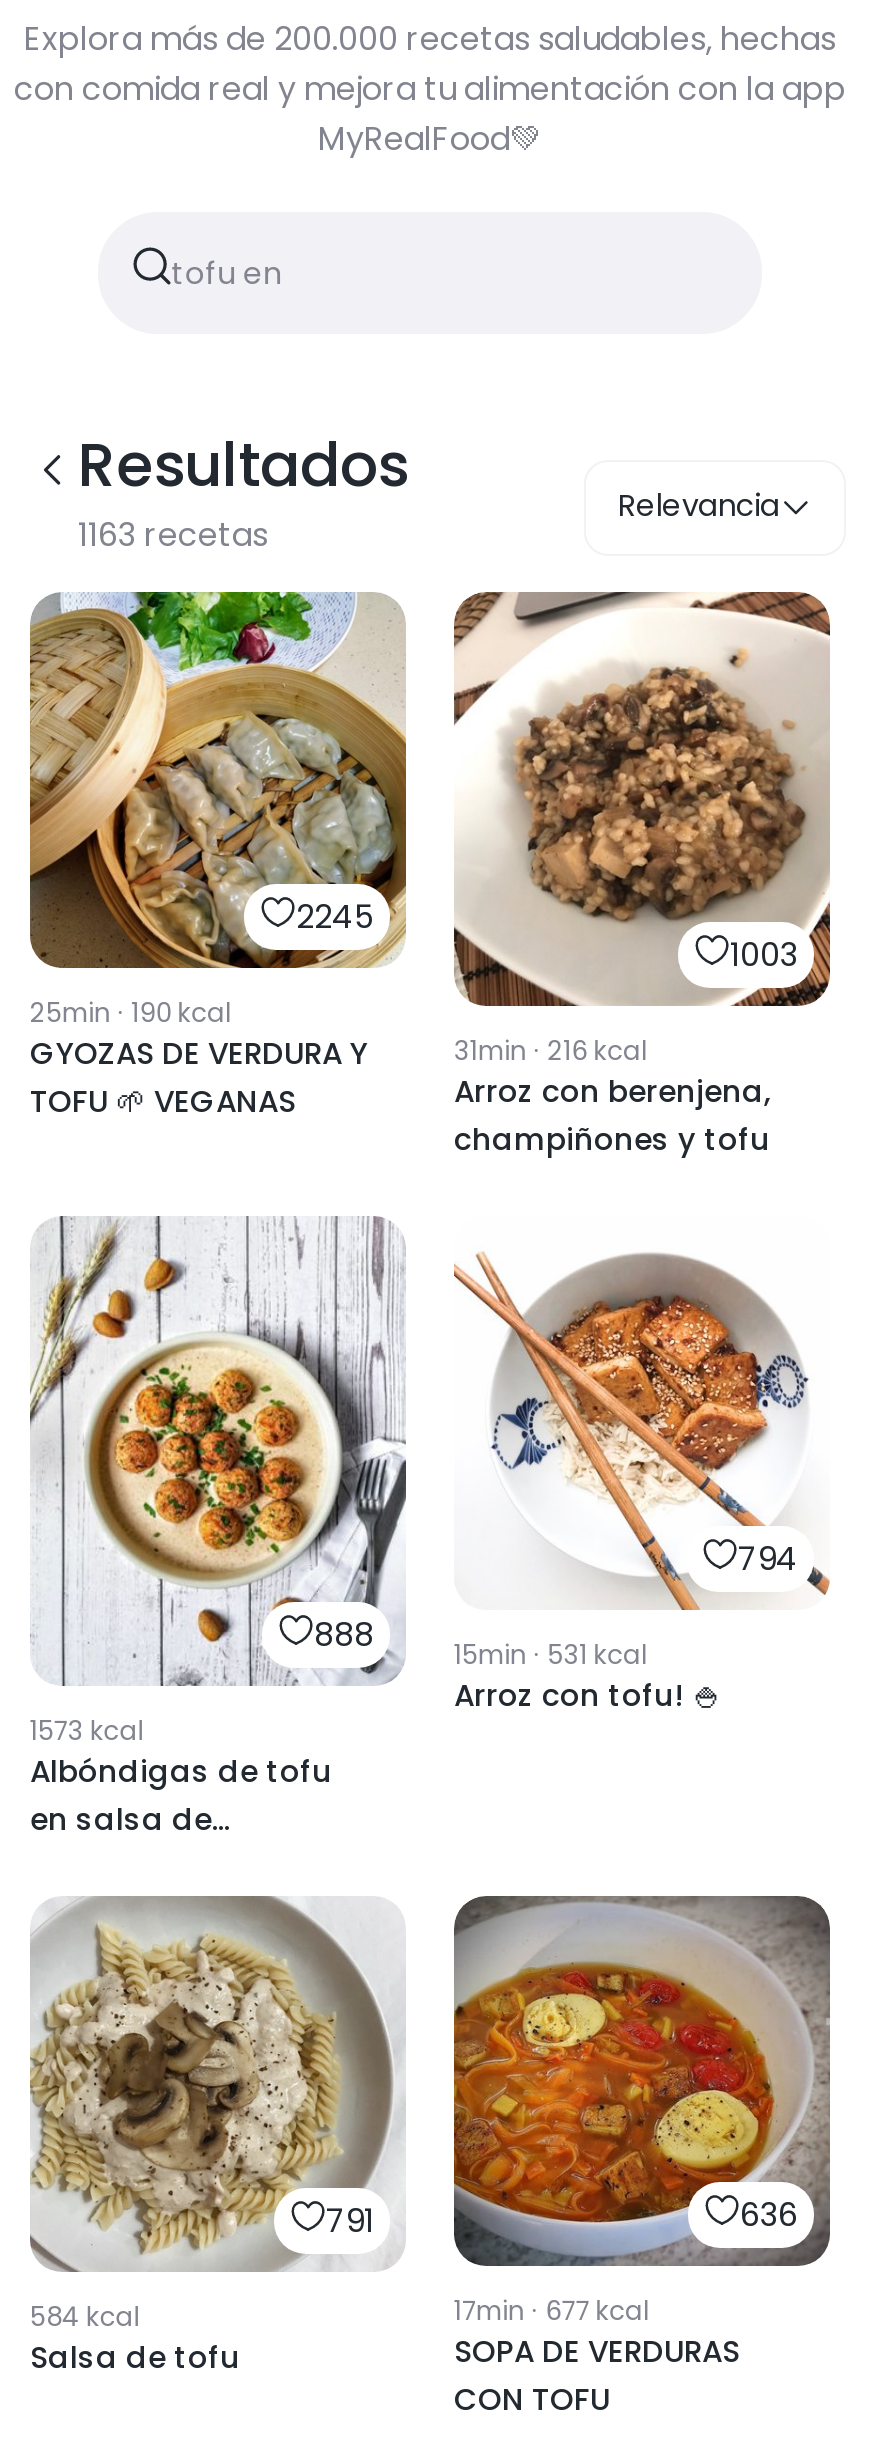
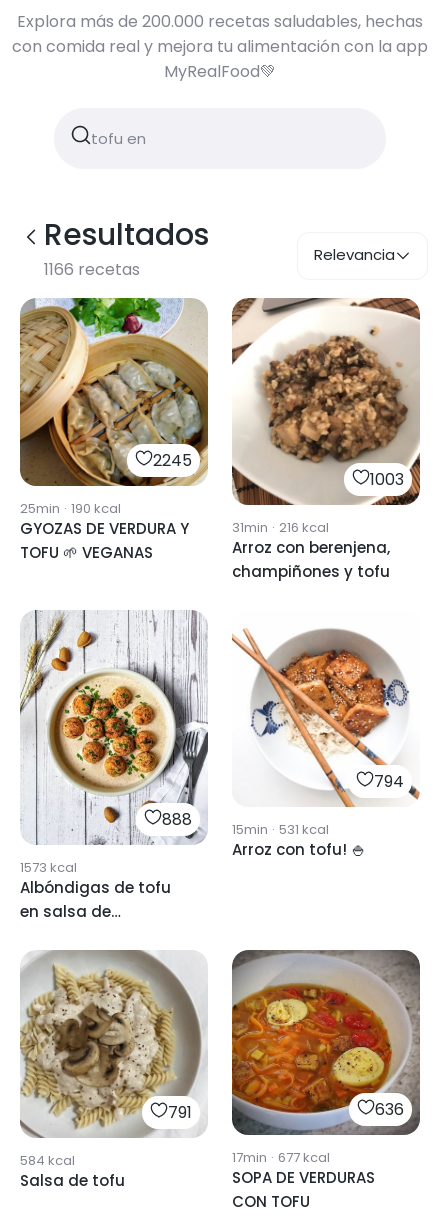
- 1163 recetas
+ 1166 recetas
